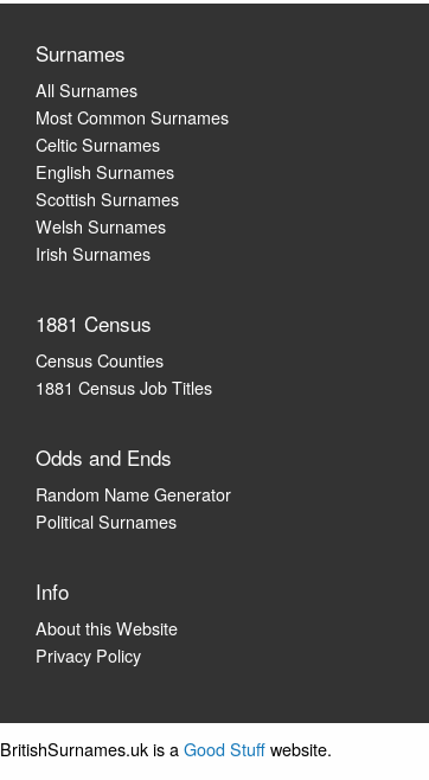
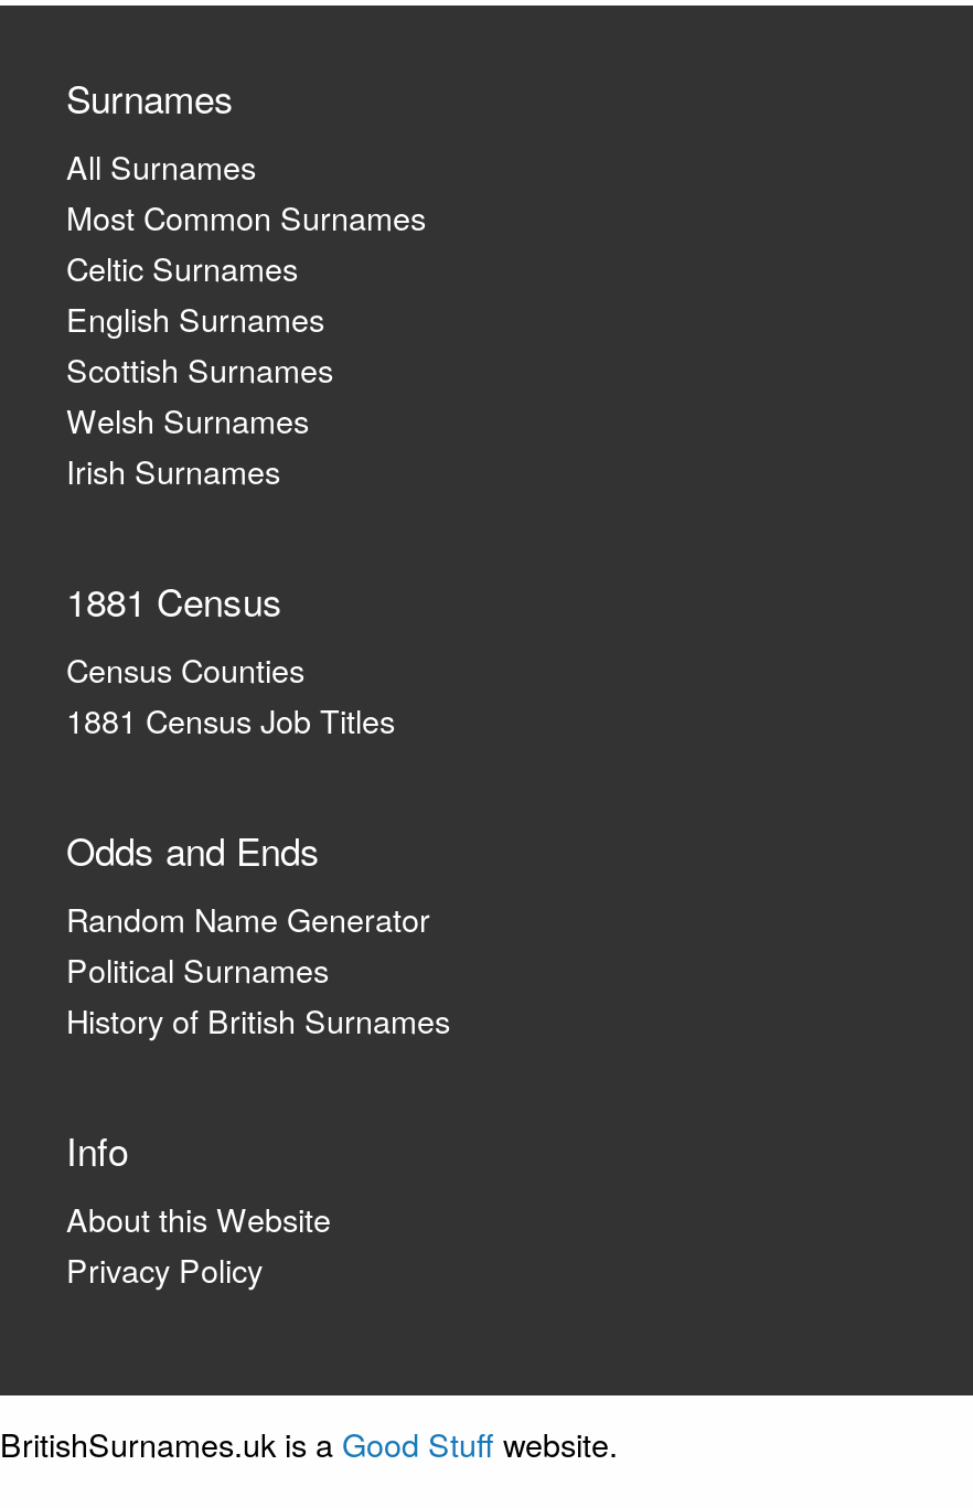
+ History of British Surnames
